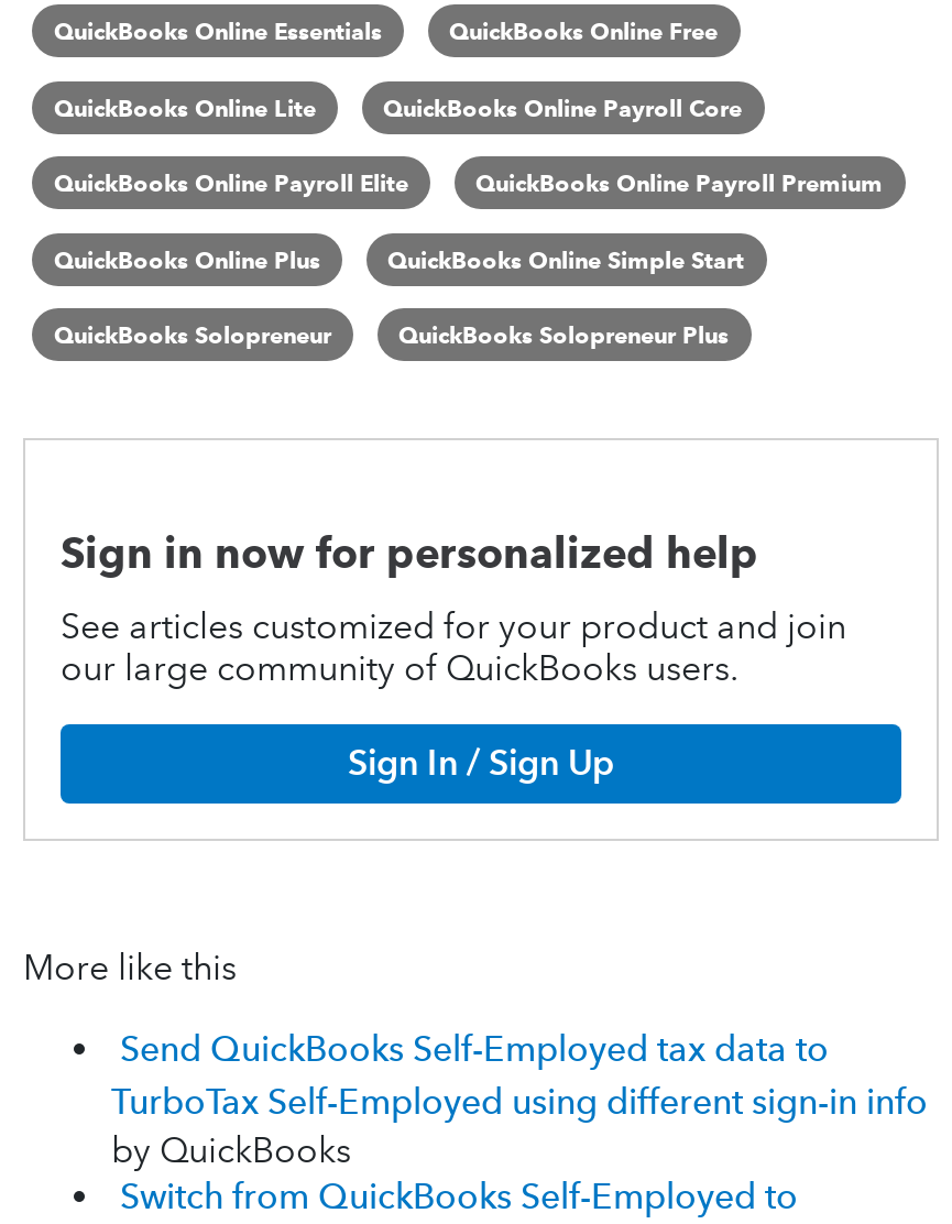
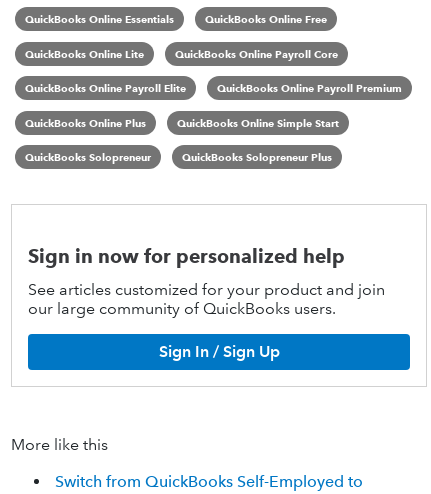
- Send QuickBooks Self-Employed tax data to
- TurboTax Self-Employed using different sign-in info
- by QuickBooks
